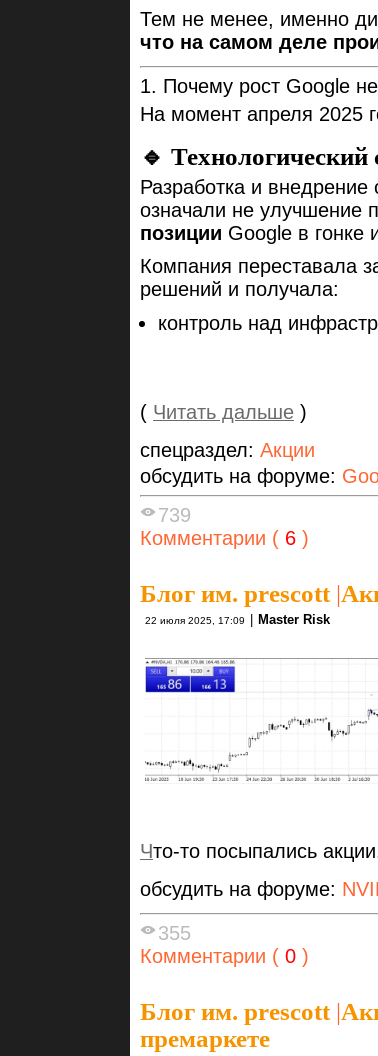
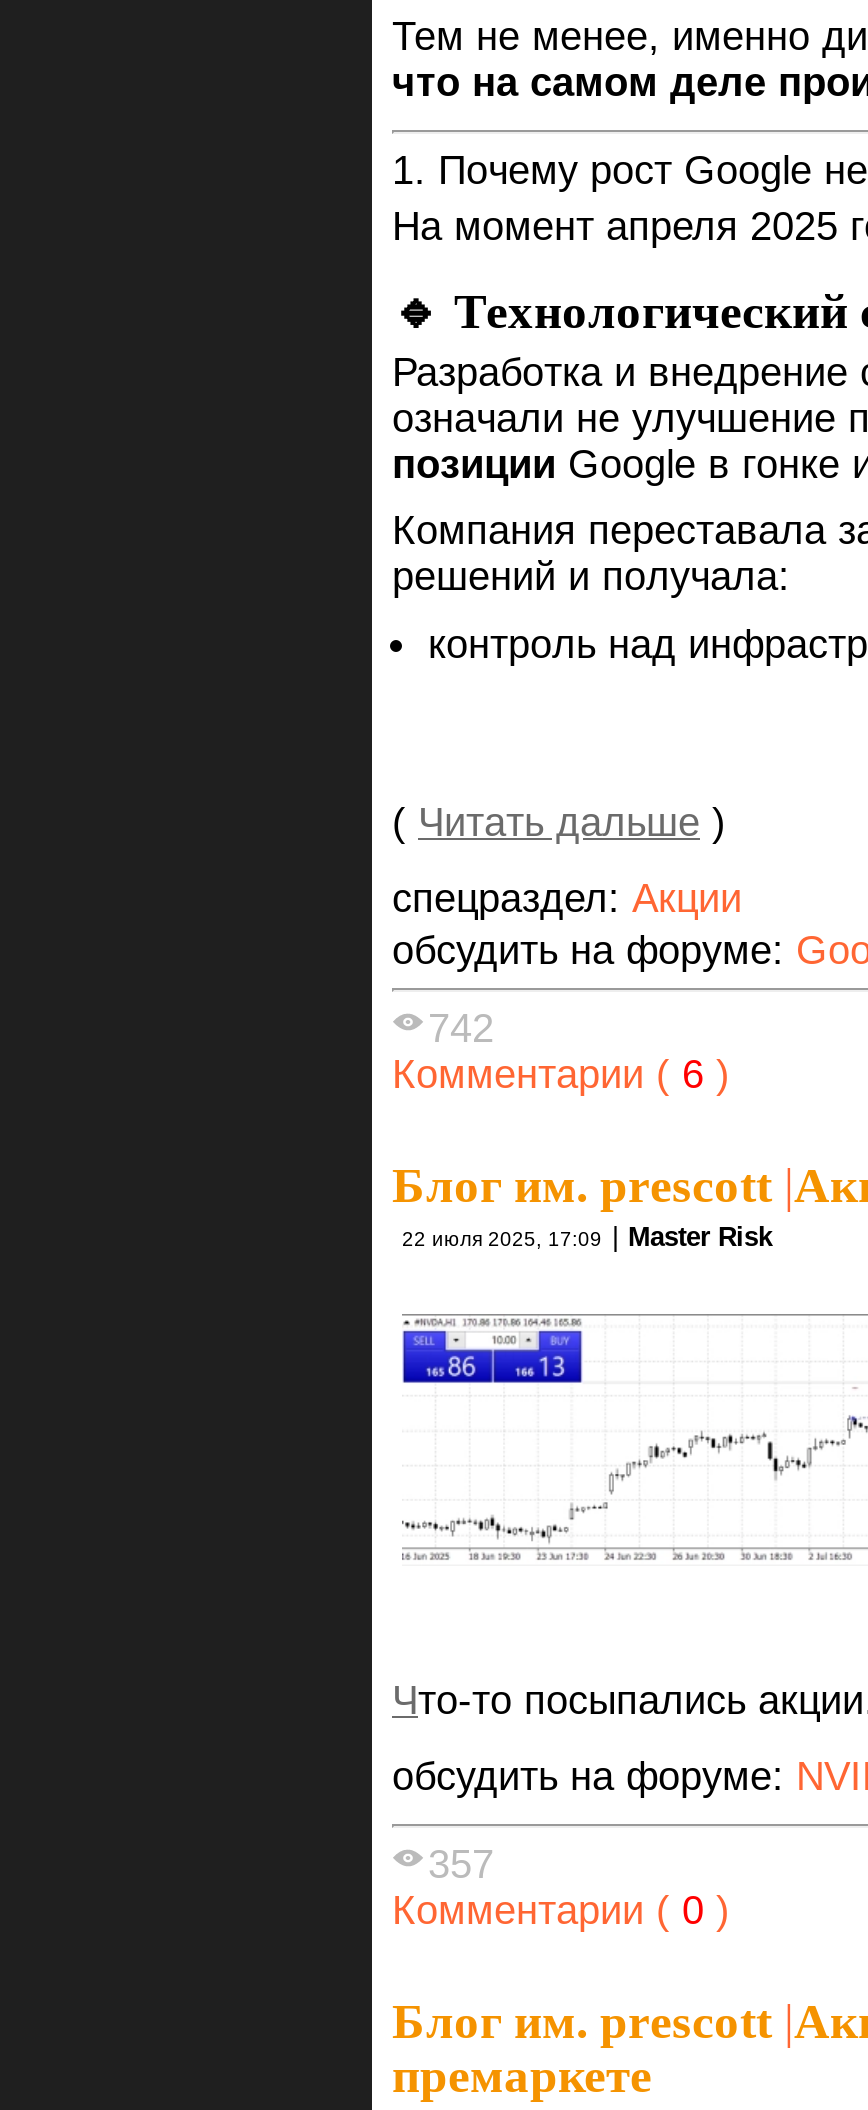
- 739
+ 742

- 355
+ 357
